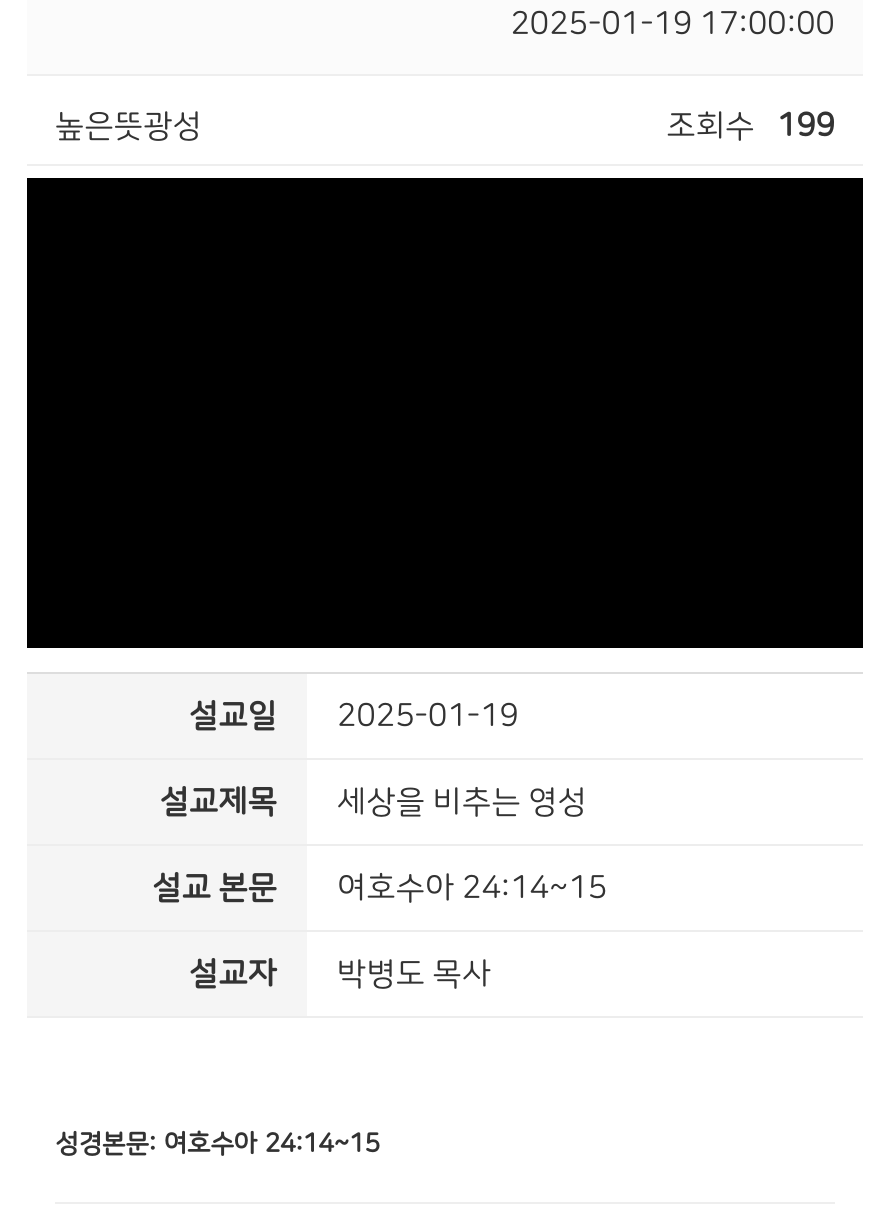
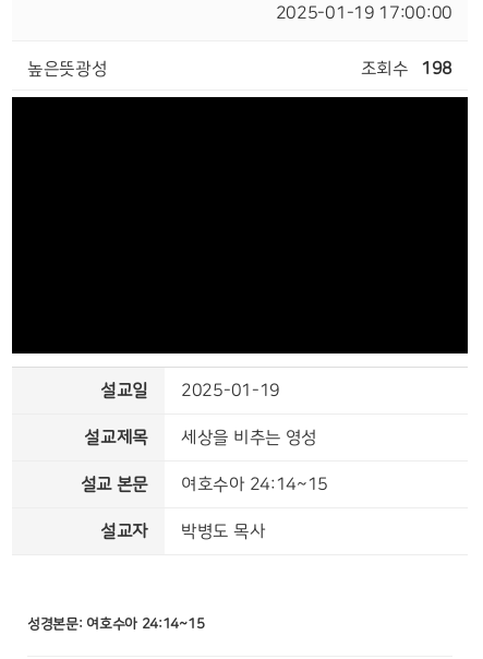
- 조회수 199
+ 조회수 198
